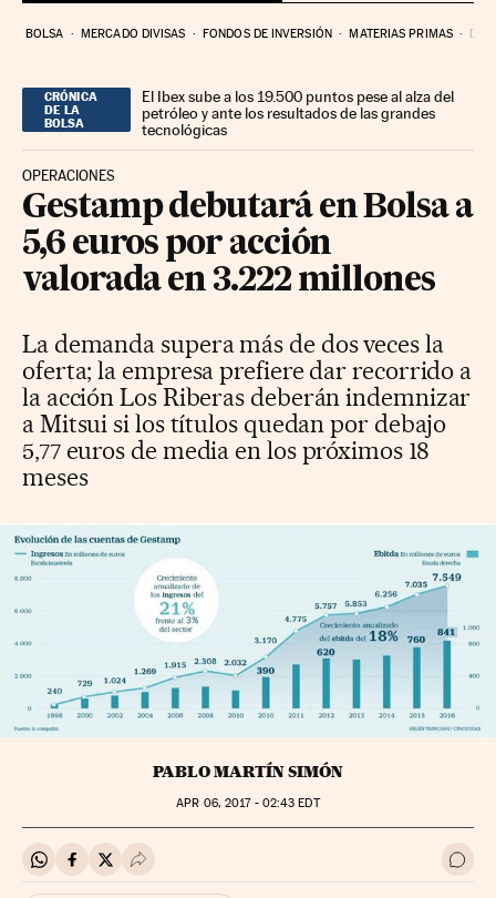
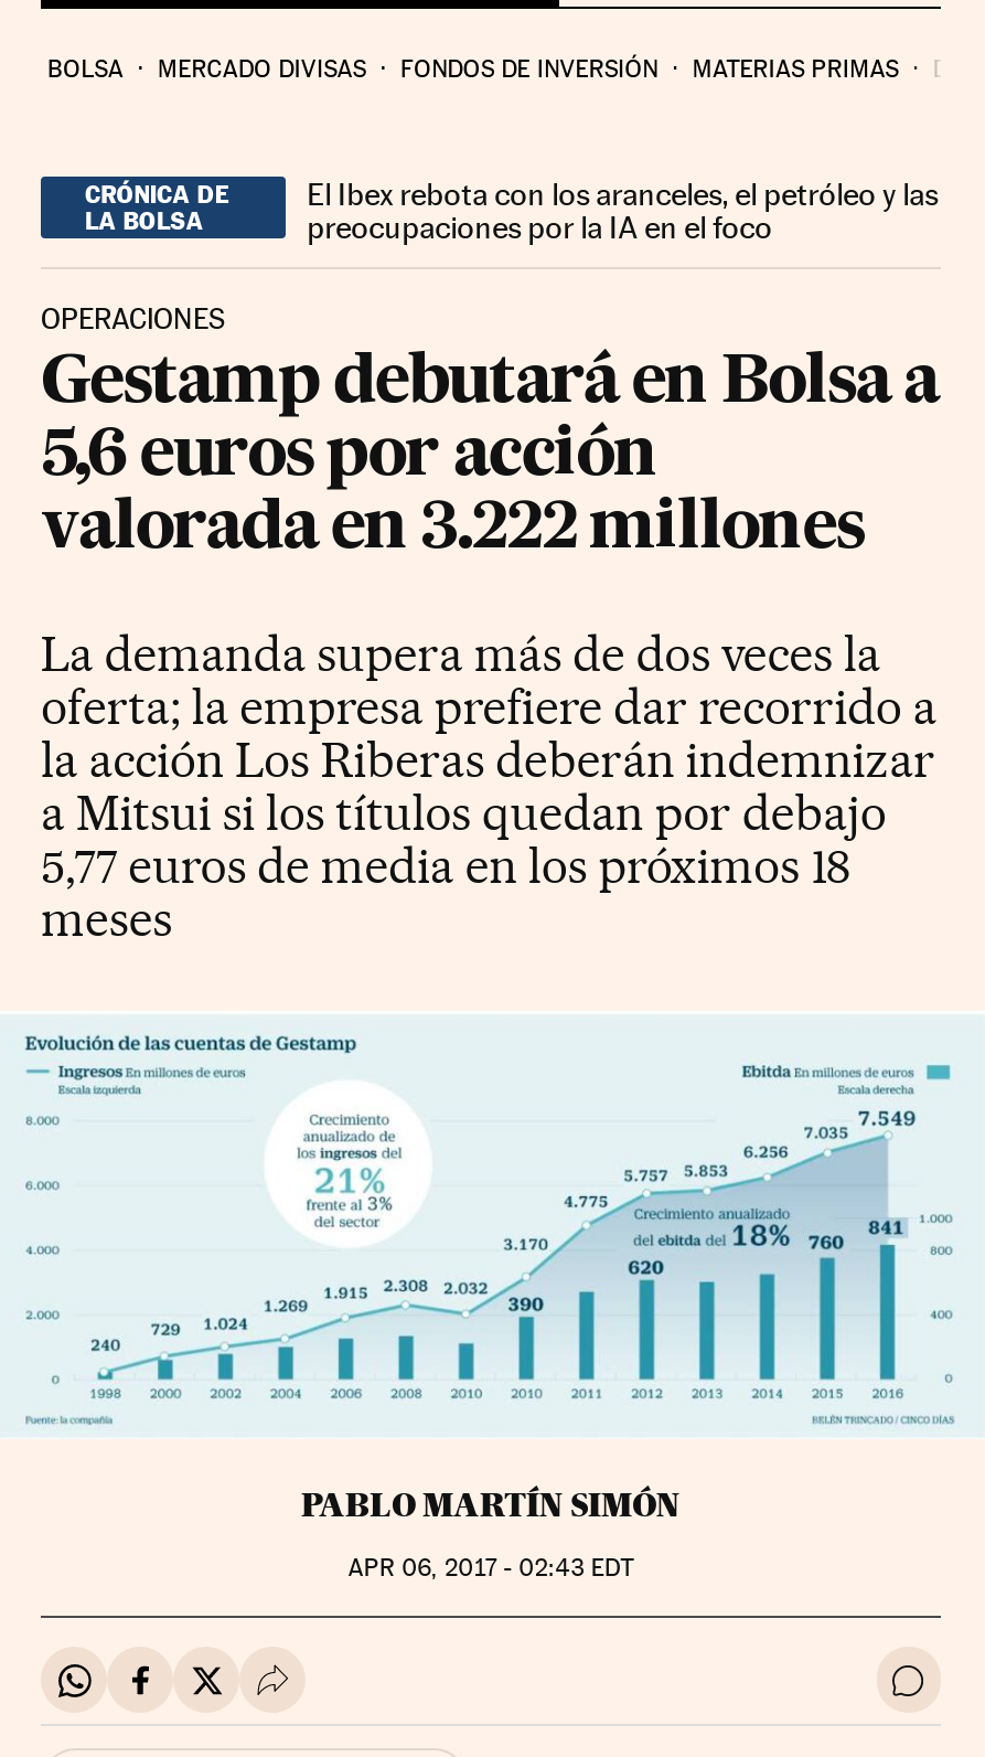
- El Ibex sube a los 19.500 puntos pese al alza del
- petróleo y ante los resultados de las grandes
- tecnológicas
+ El Ibex rebota con los aranceles, el petróleo y las
+ preocupaciones por la IA en el foco
